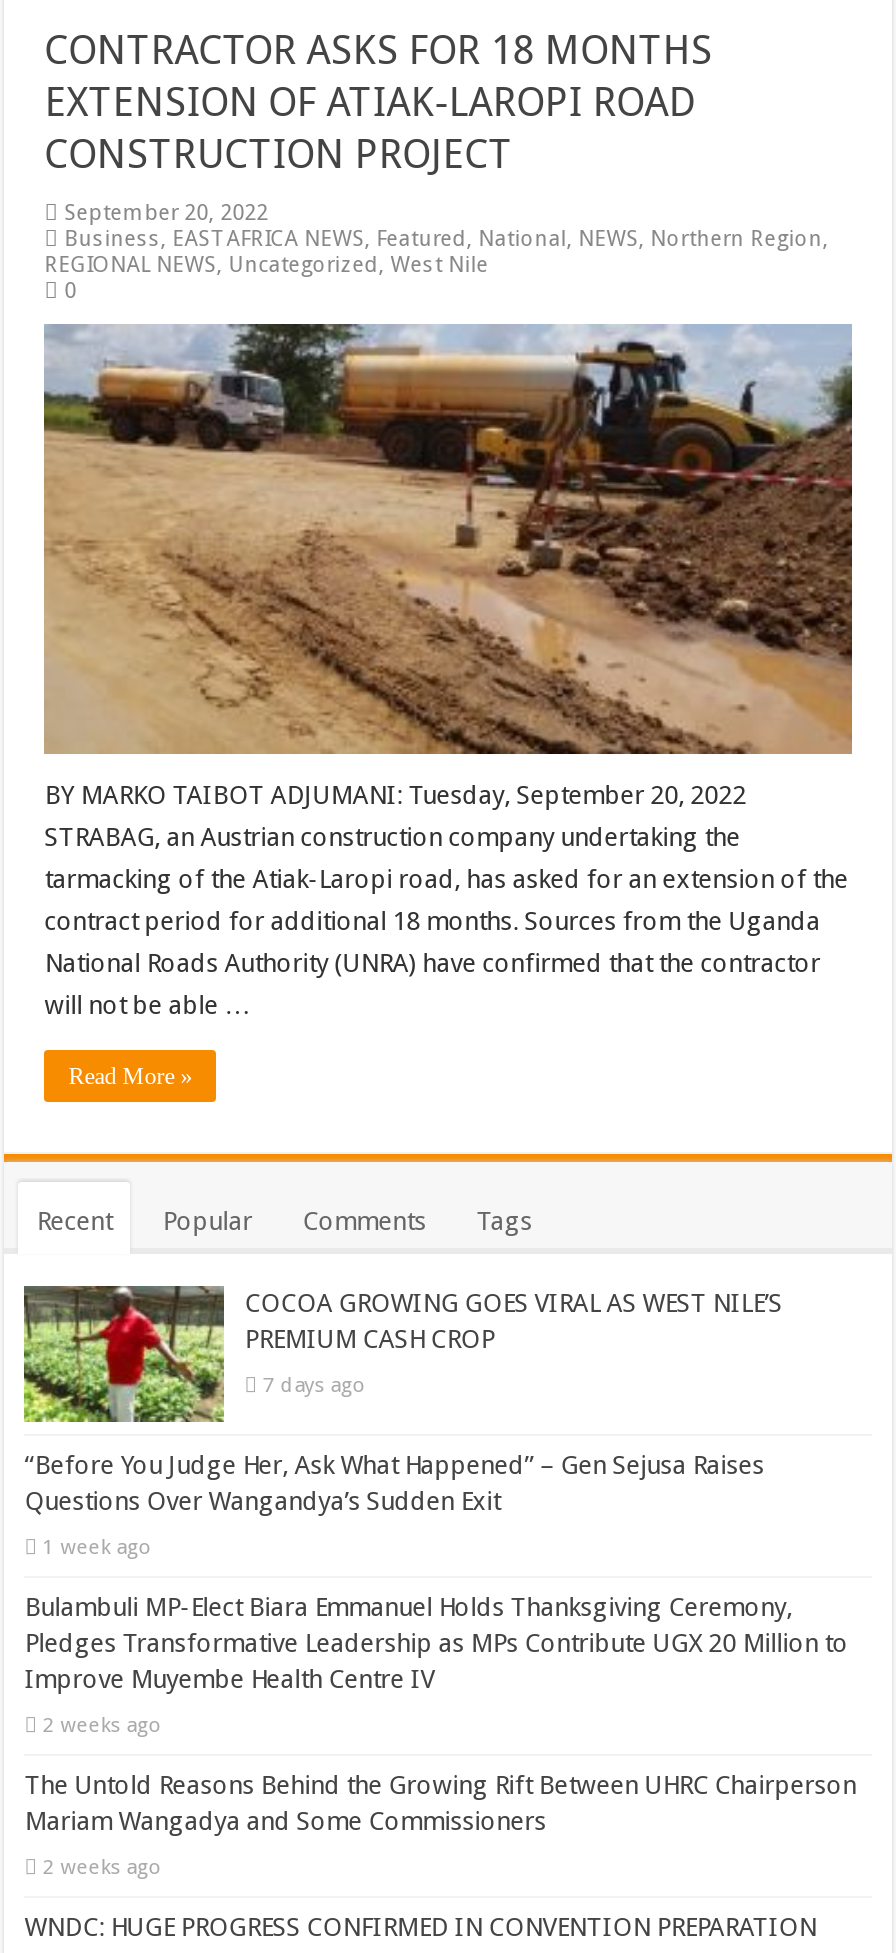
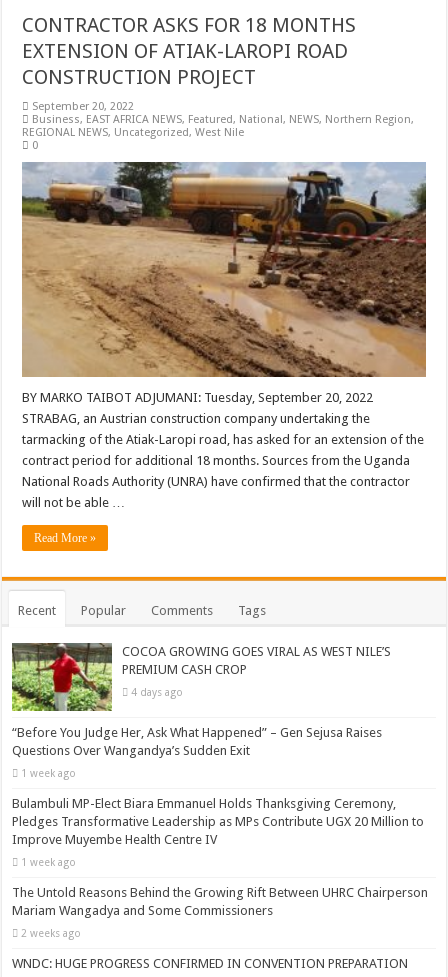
- 7 days ago
+ 4 days ago

- 2 weeks ago
+ 1 week ago
